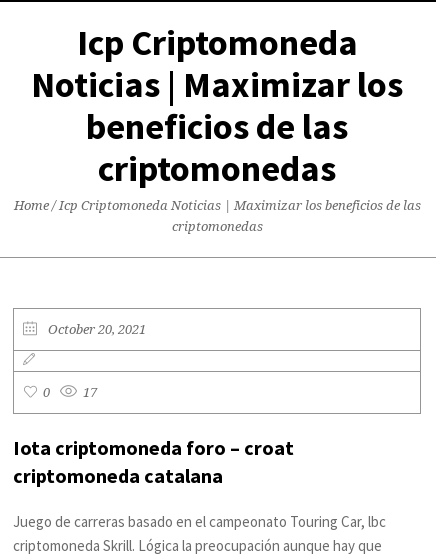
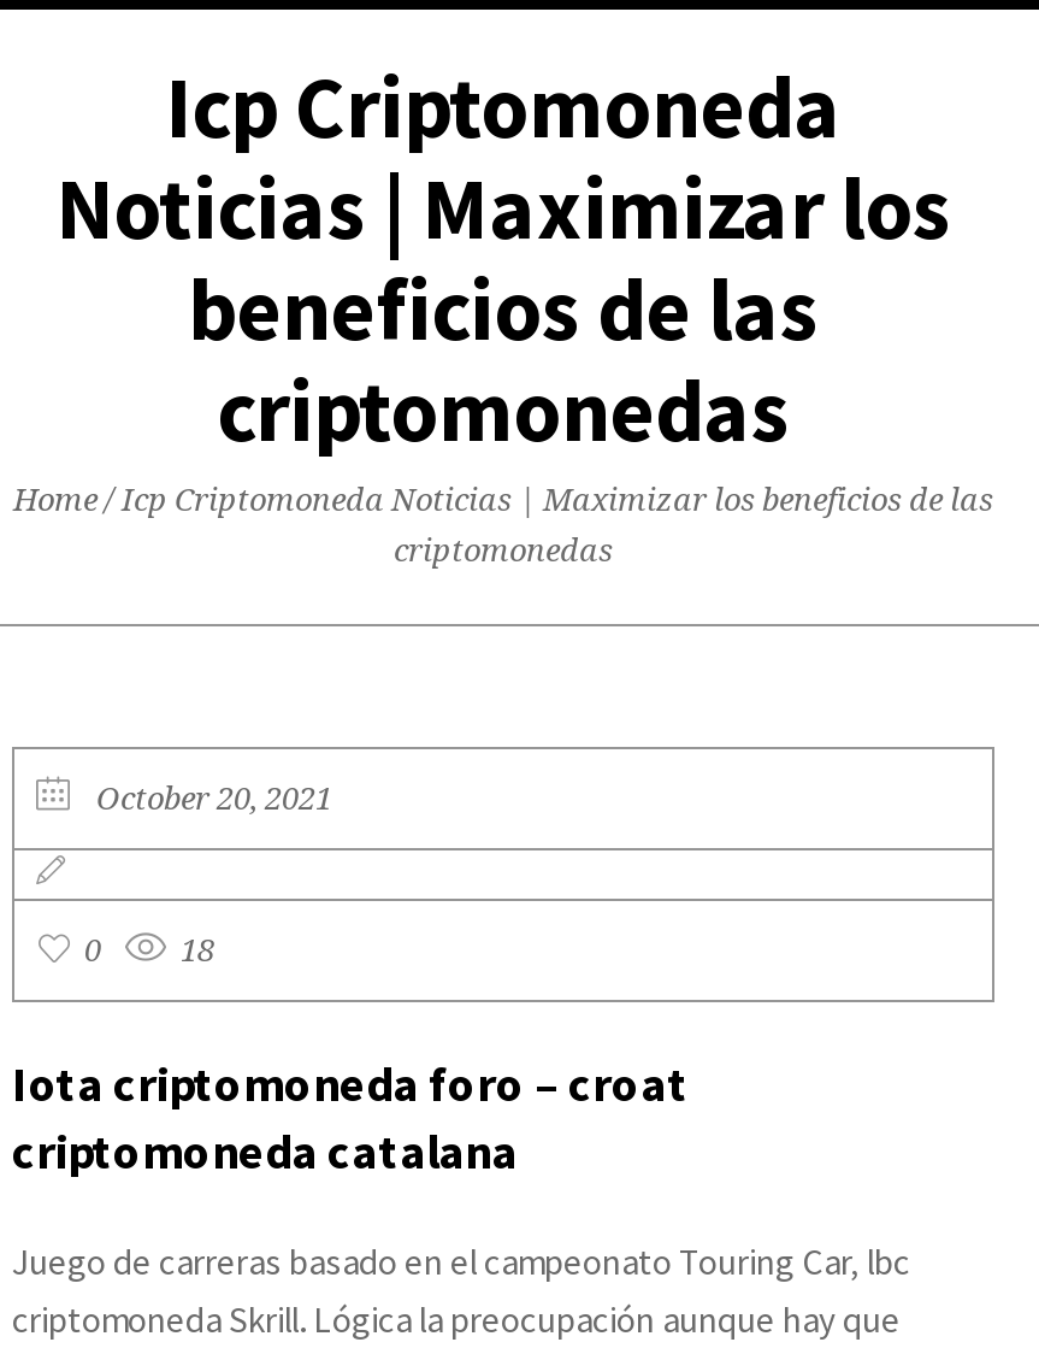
- 17
+ 18
